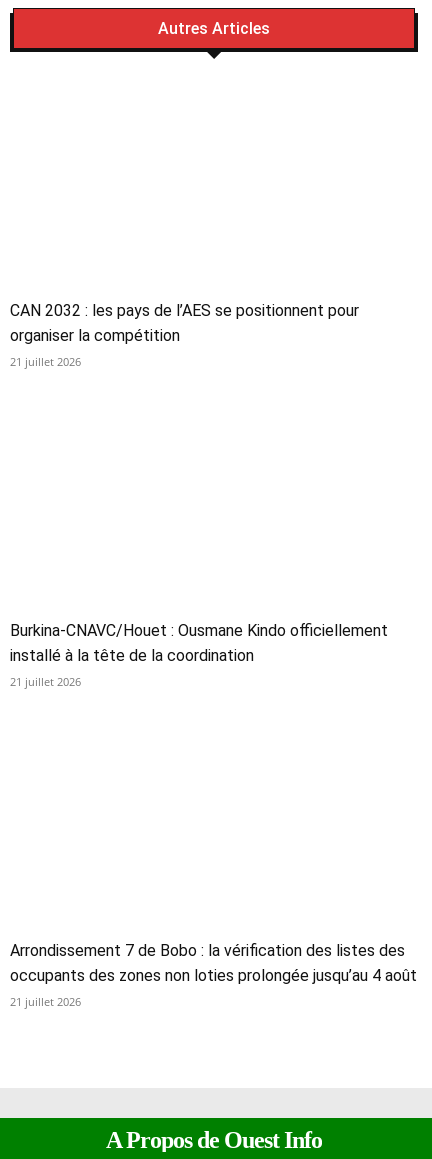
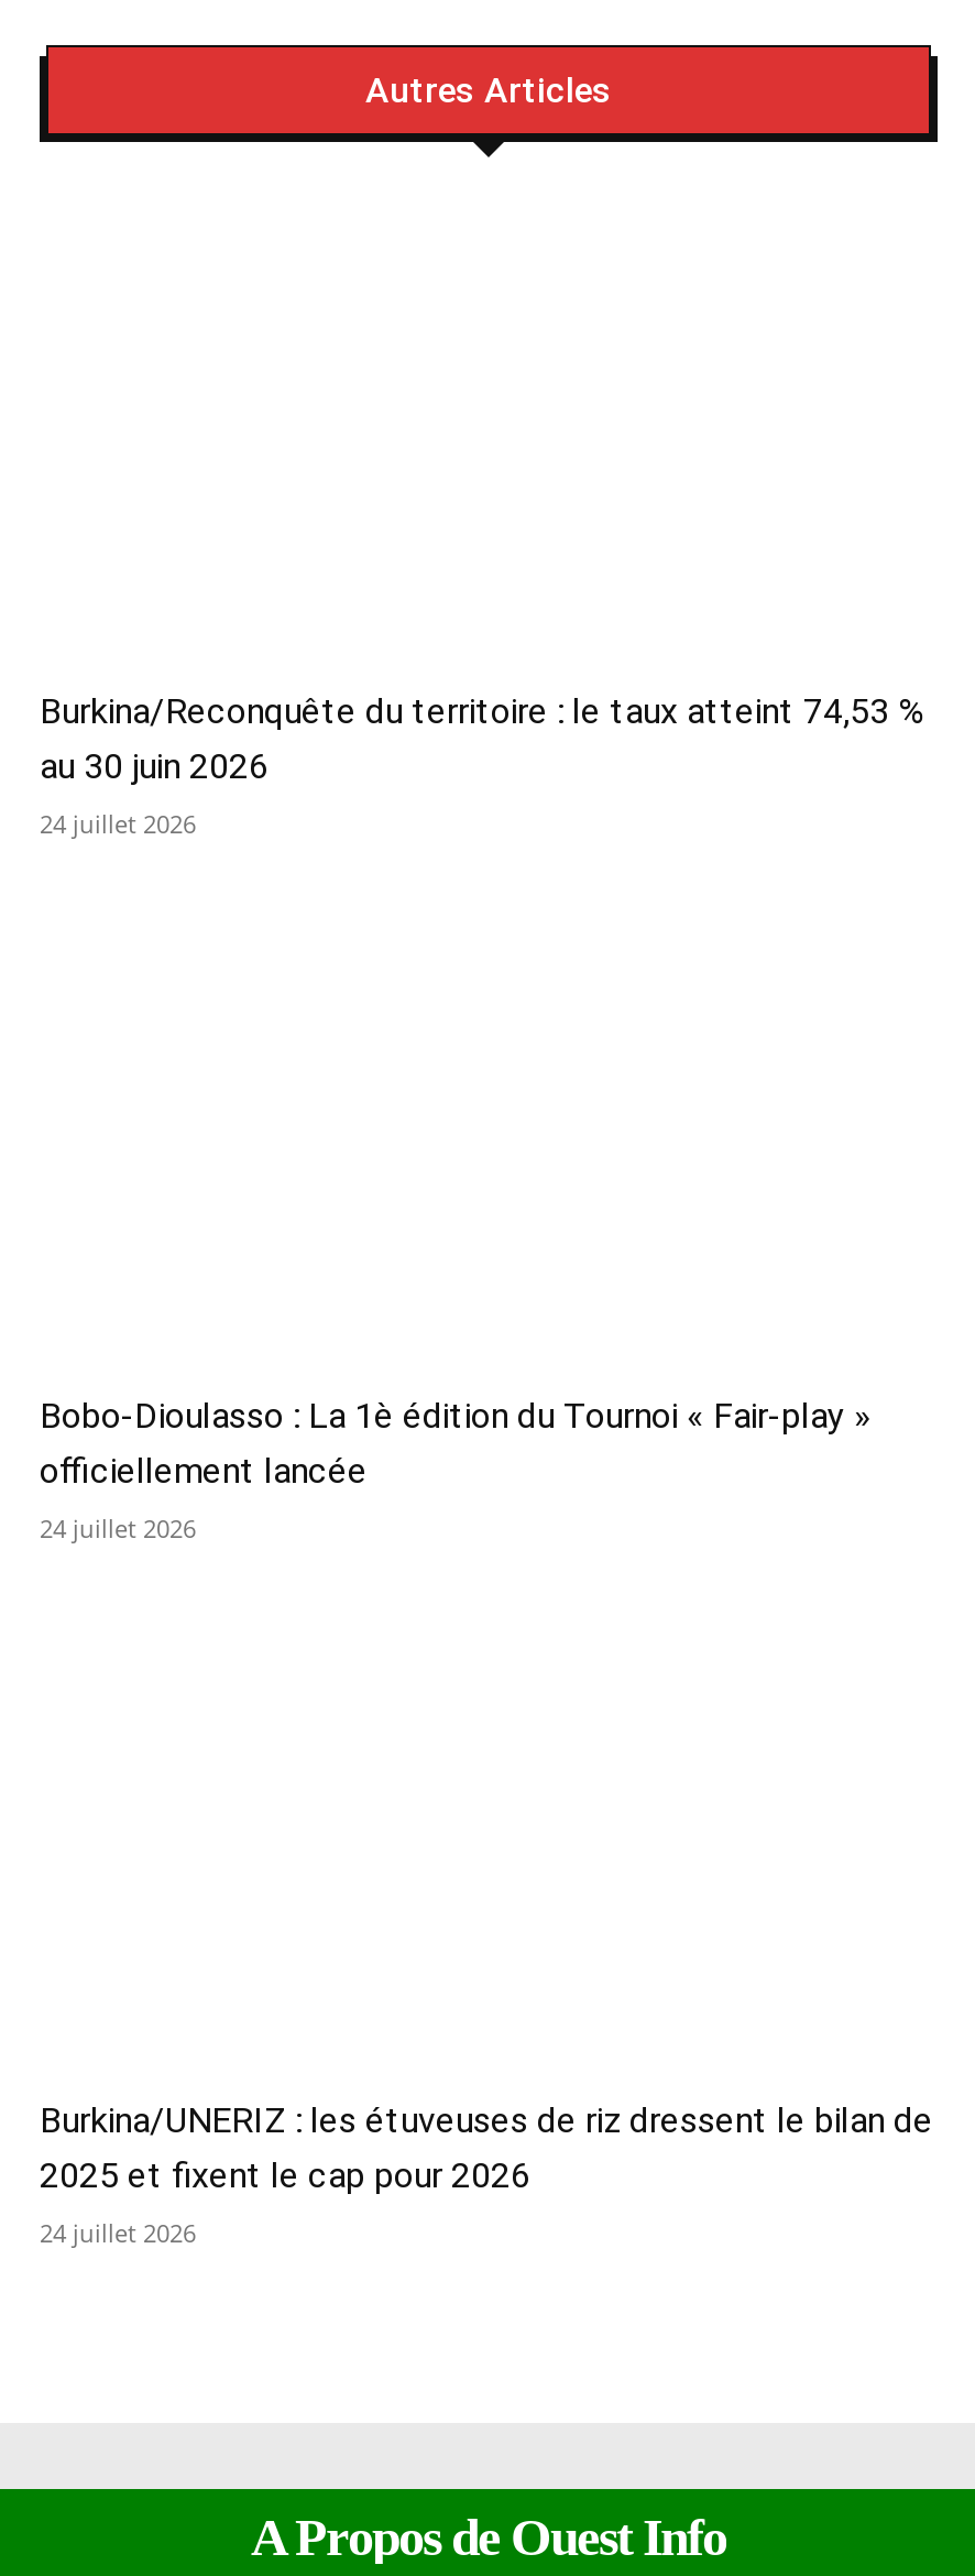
- CAN 2032 : les pays de l’AES se positionnent pour
- organiser la compétition
+ Burkina/Reconquête du territoire : le taux atteint 74,53 %
+ au 30 juin 2026

- 21 juillet 2026
+ 24 juillet 2026

- Burkina-CNAVC/Houet : Ousmane Kindo officiellement
- installé à la tête de la coordination
+ Bobo-Dioulasso : La 1è édition du Tournoi « Fair-play »
+ officiellement lancée

- 21 juillet 2026
+ 24 juillet 2026

- Arrondissement 7 de Bobo : la vérification des listes des
- occupants des zones non loties prolongée jusqu’au 4 août
+ Burkina/UNERIZ : les étuveuses de riz dressent le bilan de
+ 2025 et fixent le cap pour 2026

- 21 juillet 2026
+ 24 juillet 2026
